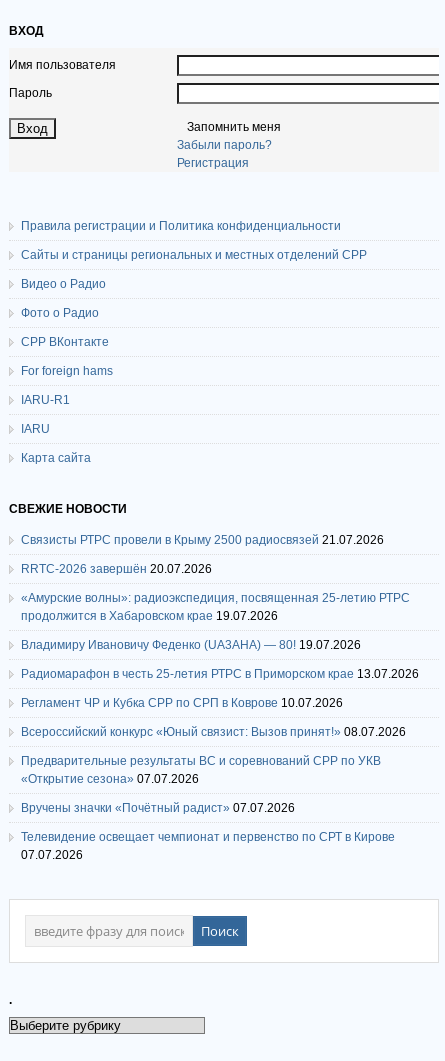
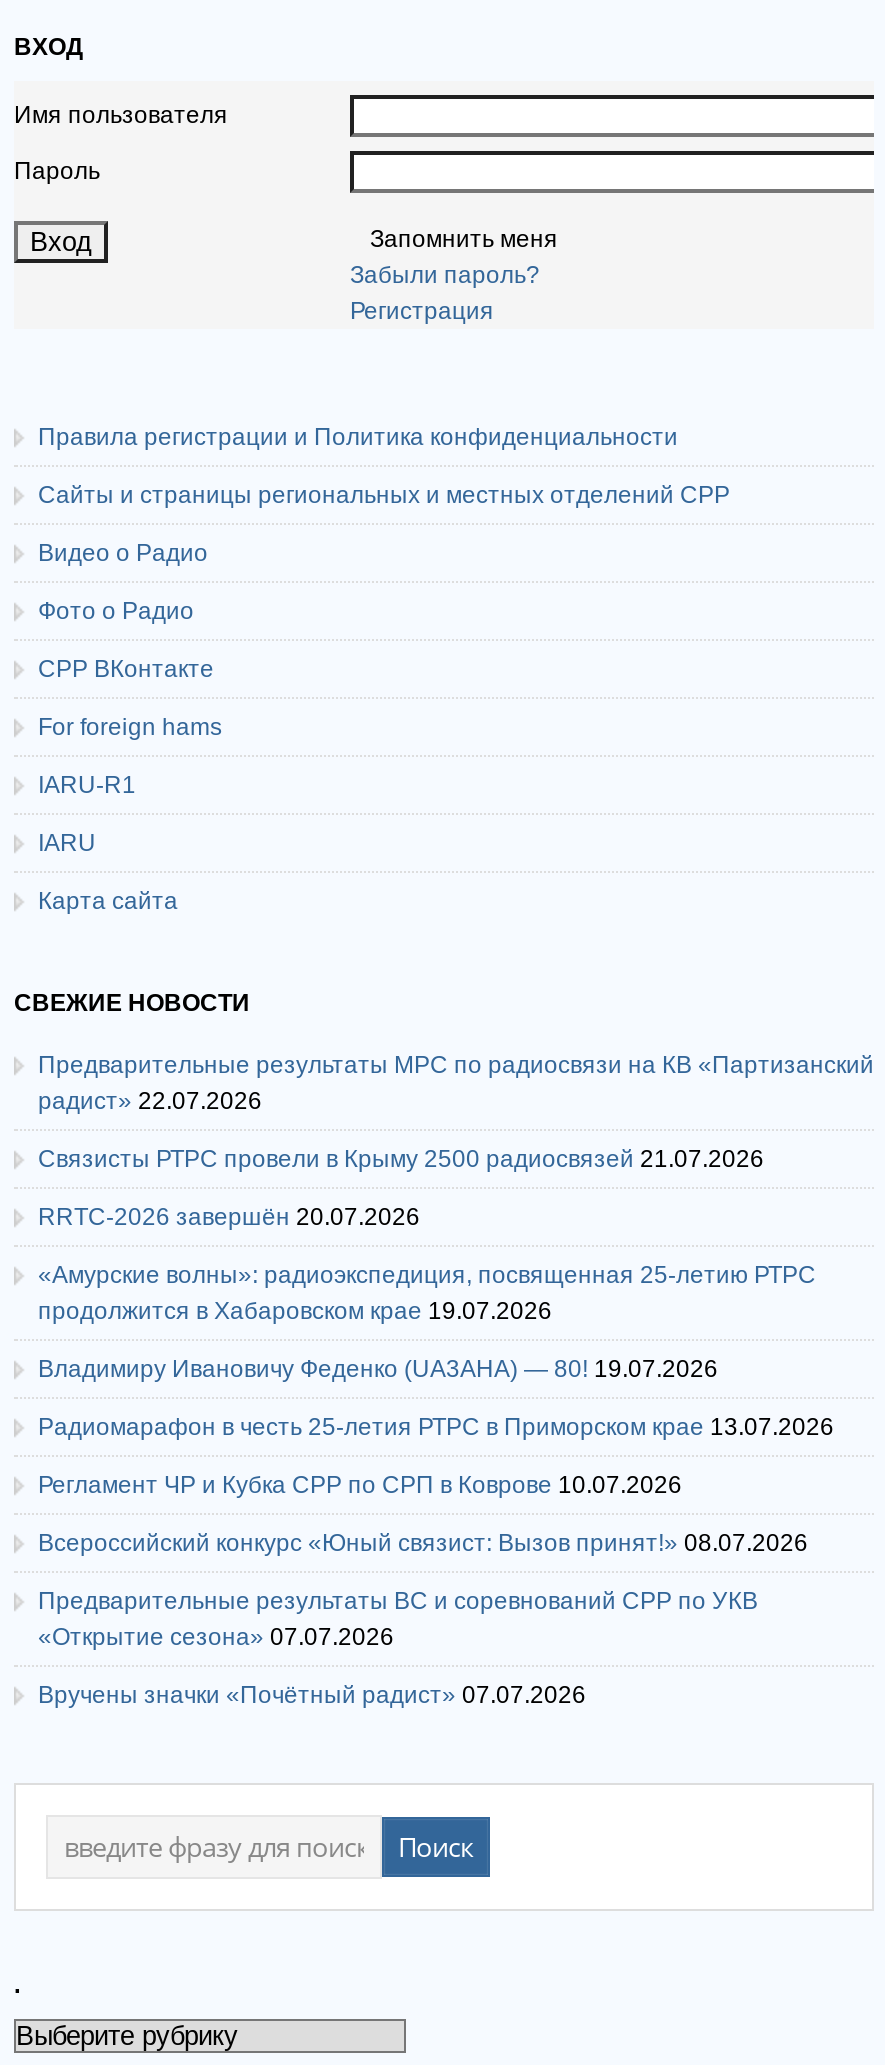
+ Предварительные результаты МРС по радиосвязи на КВ «Партизанский
+ радист» 22.07.2026

moved down: Связисты РТРС провели в Крыму 2500 радиосвязей 21.07.2026 | RRTC-2026 завершён 20.07.2026 | «Амурские волны»: радиоэкспедиция, посвященная 25-летию РТРС | ... | «Открытие сезона» 07.07.2026 | Вручены значки «Почётный радист» 07.07.2026

- Телевидение освещает чемпионат и первенство по СРТ в Кирове
- 07.07.2026
